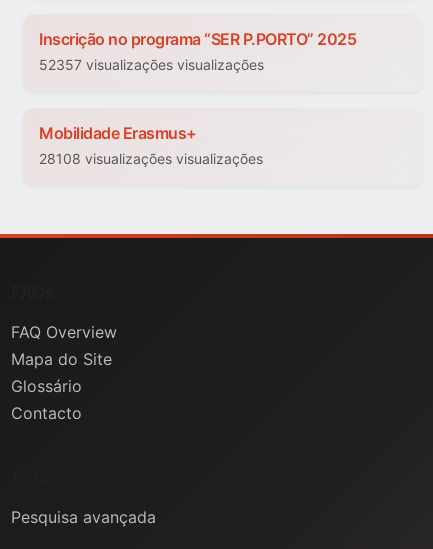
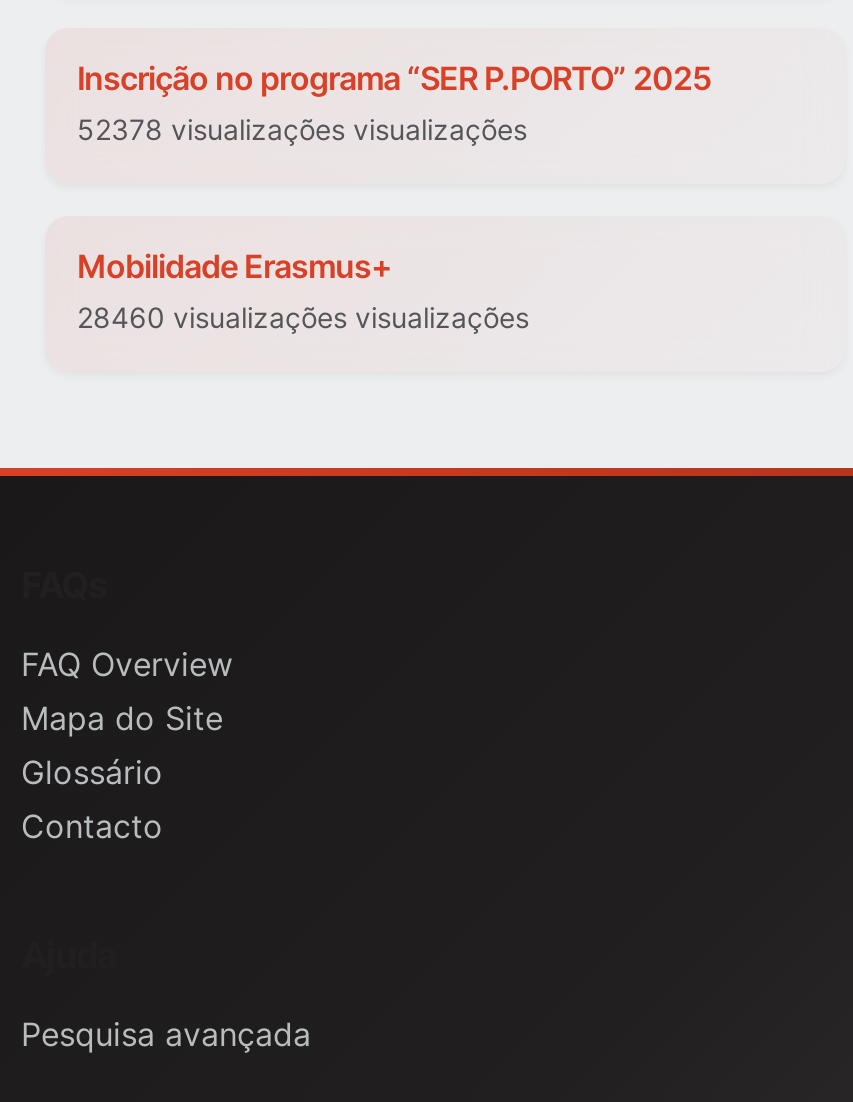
- 52357 visualizações visualizações
+ 52378 visualizações visualizações

- 28108 visualizações visualizações
+ 28460 visualizações visualizações
